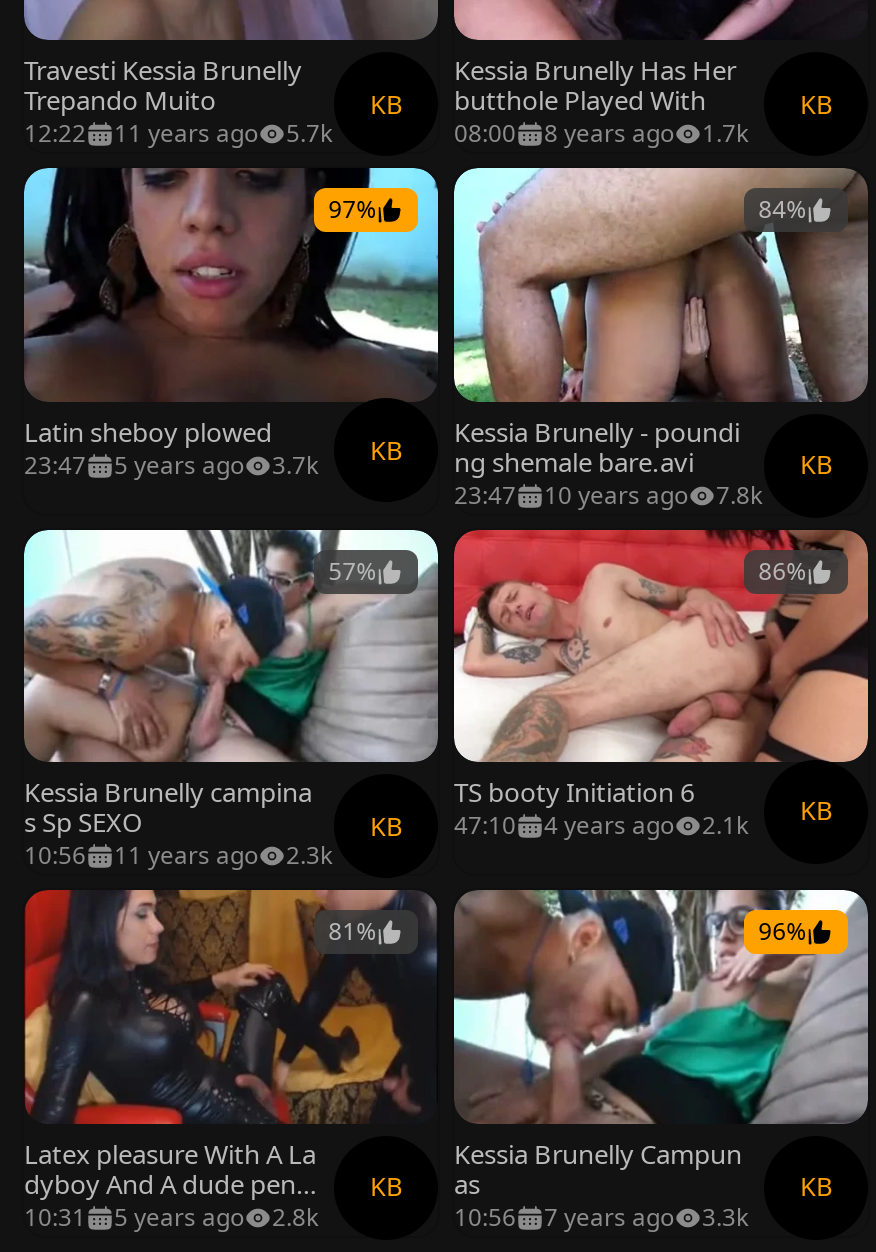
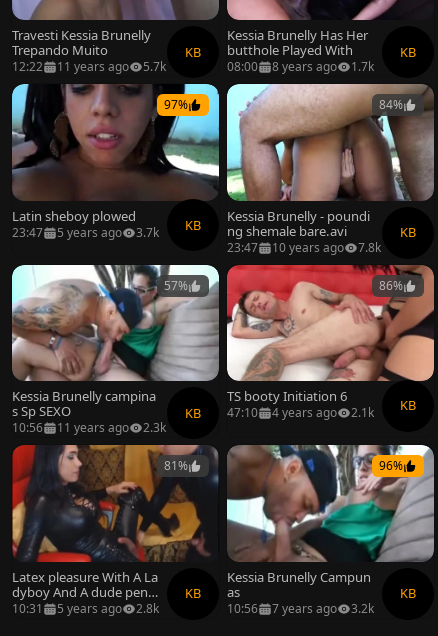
- 10:56 7 years ago 3.3k
+ 10:56 7 years ago 3.2k
